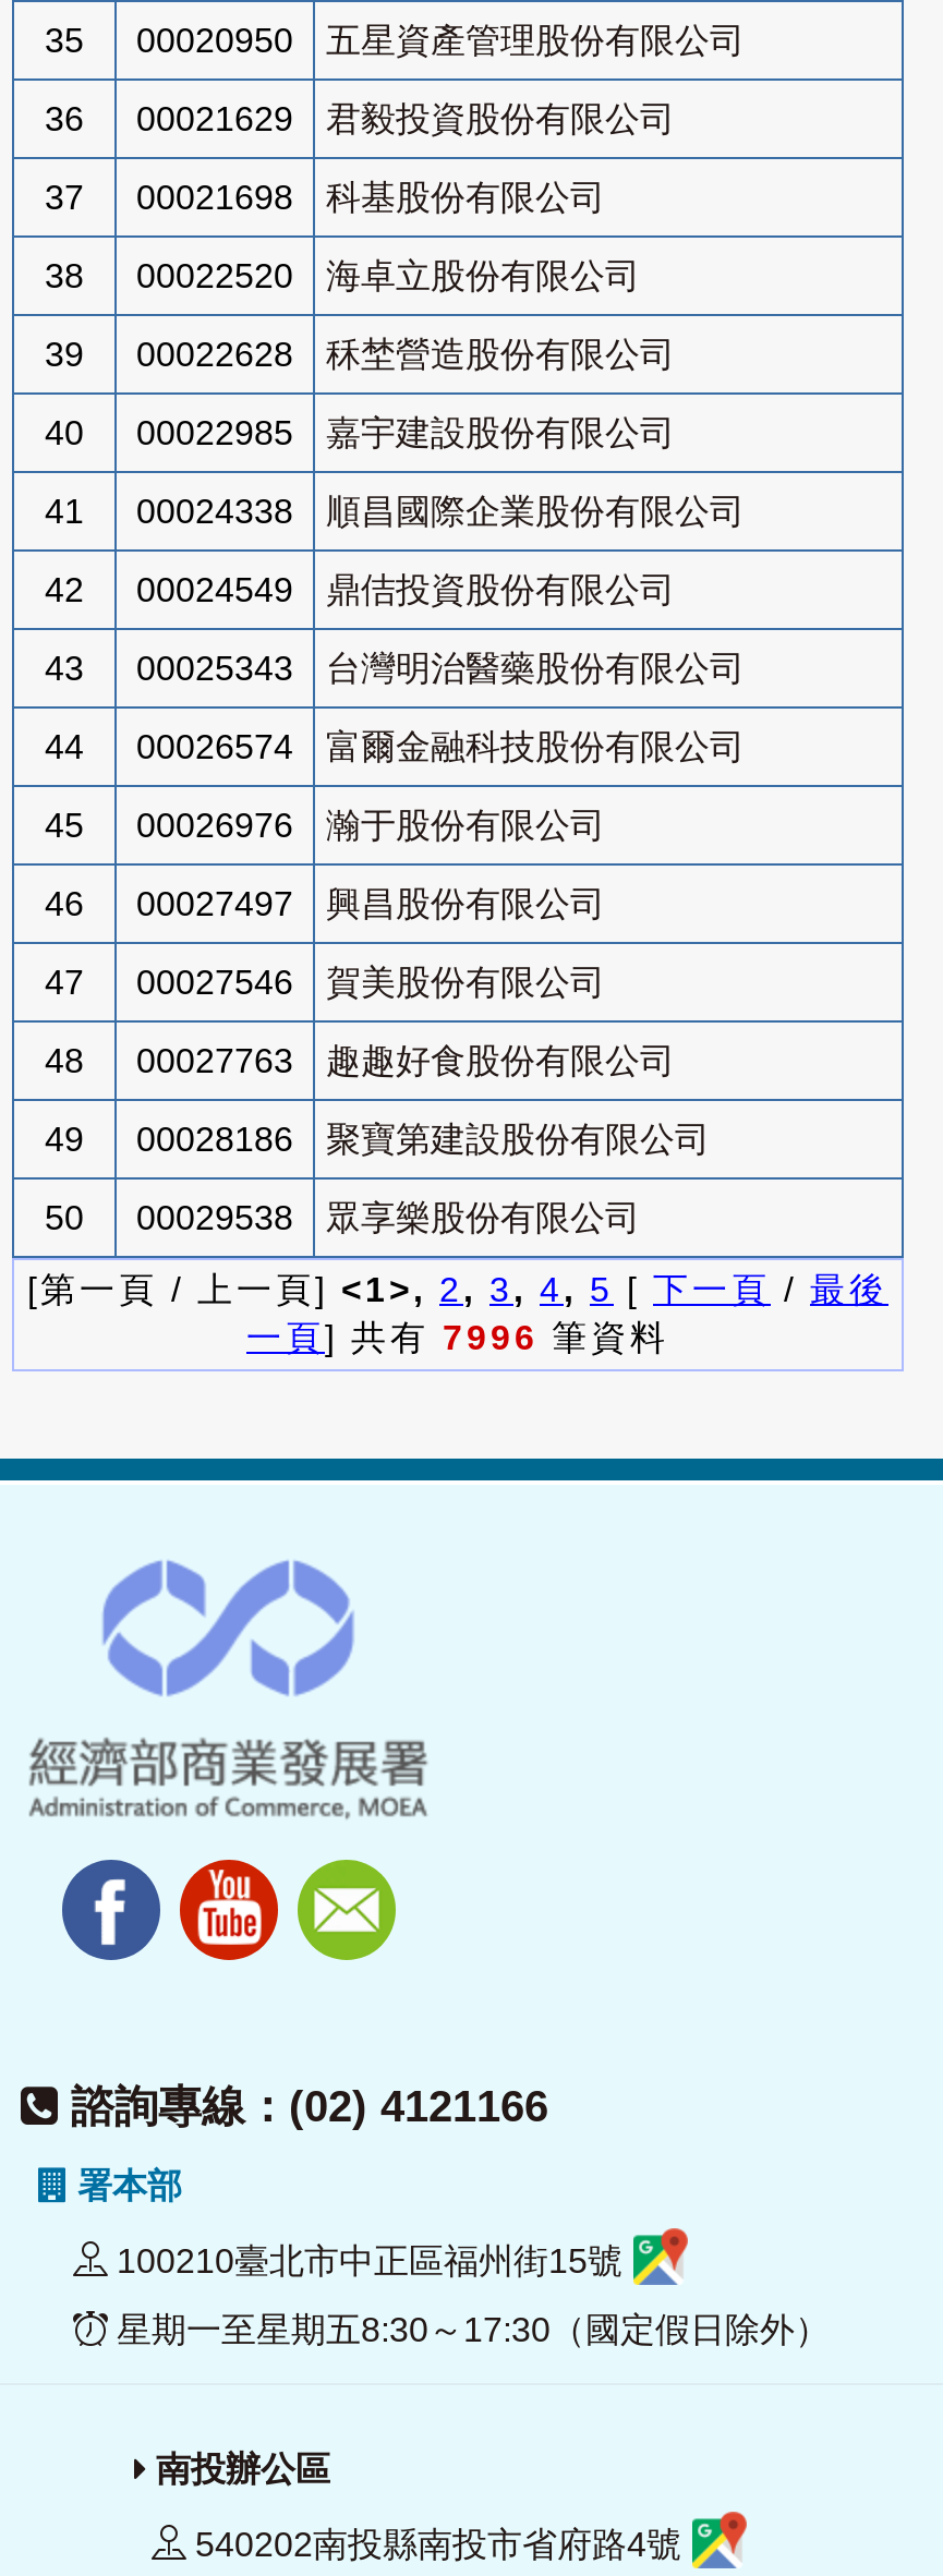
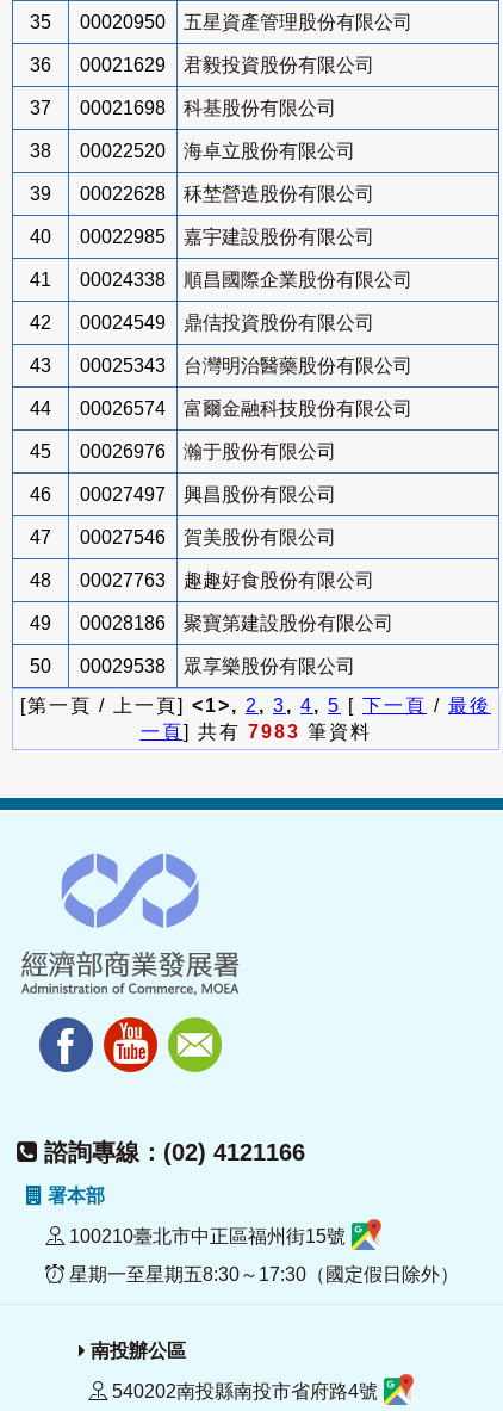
- 一頁] 共有7996筆資料
+ 一頁] 共有7983筆資料
